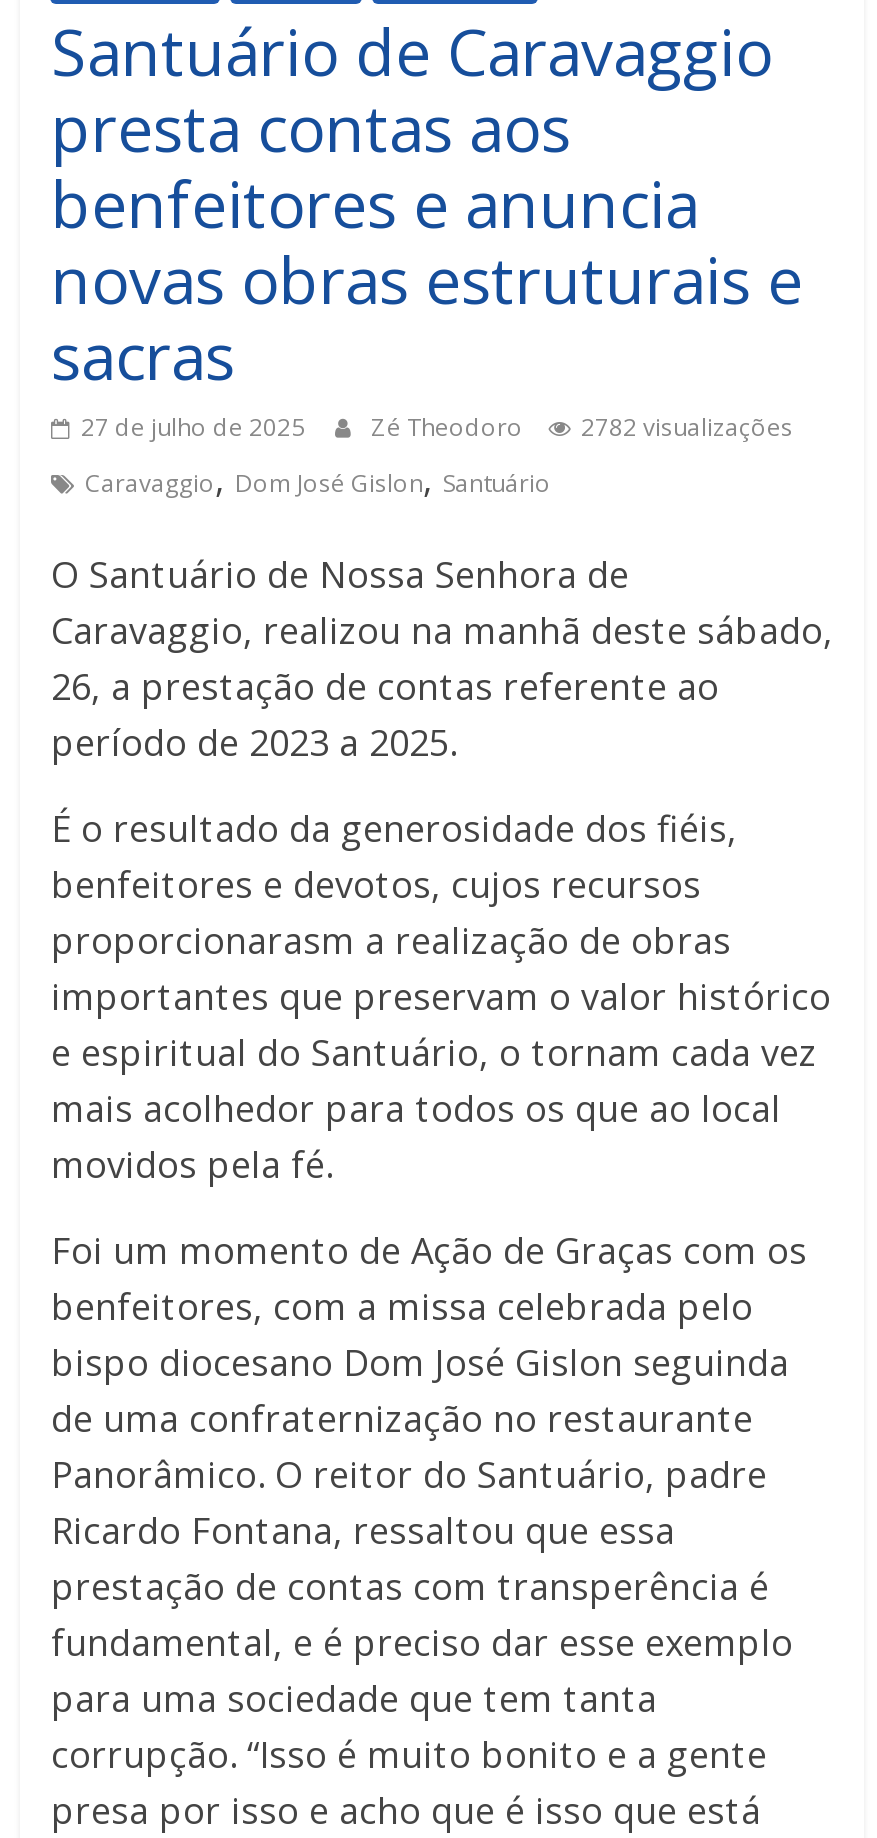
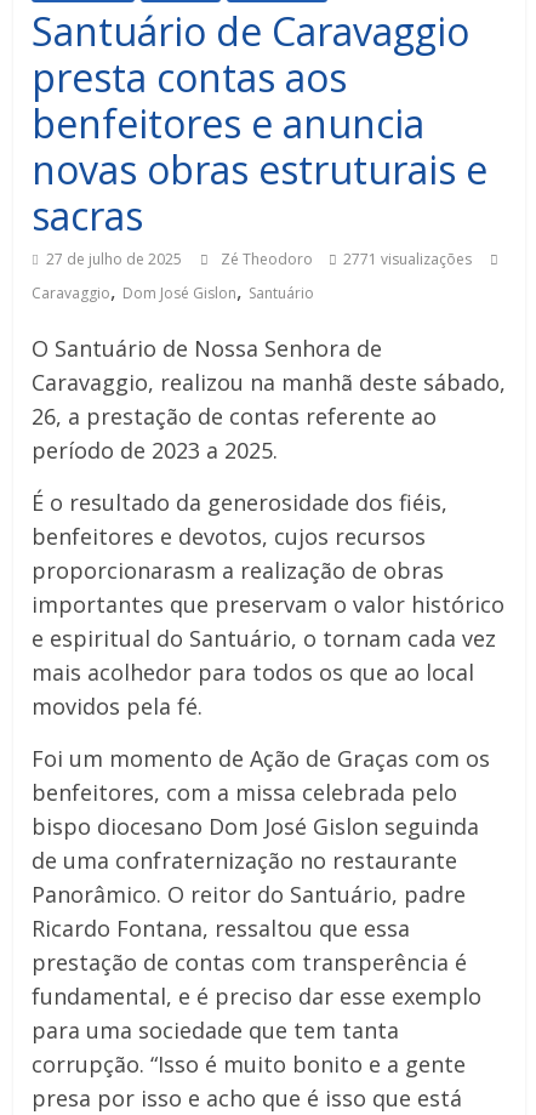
- 2782 visualizações
+ 2771 visualizações
